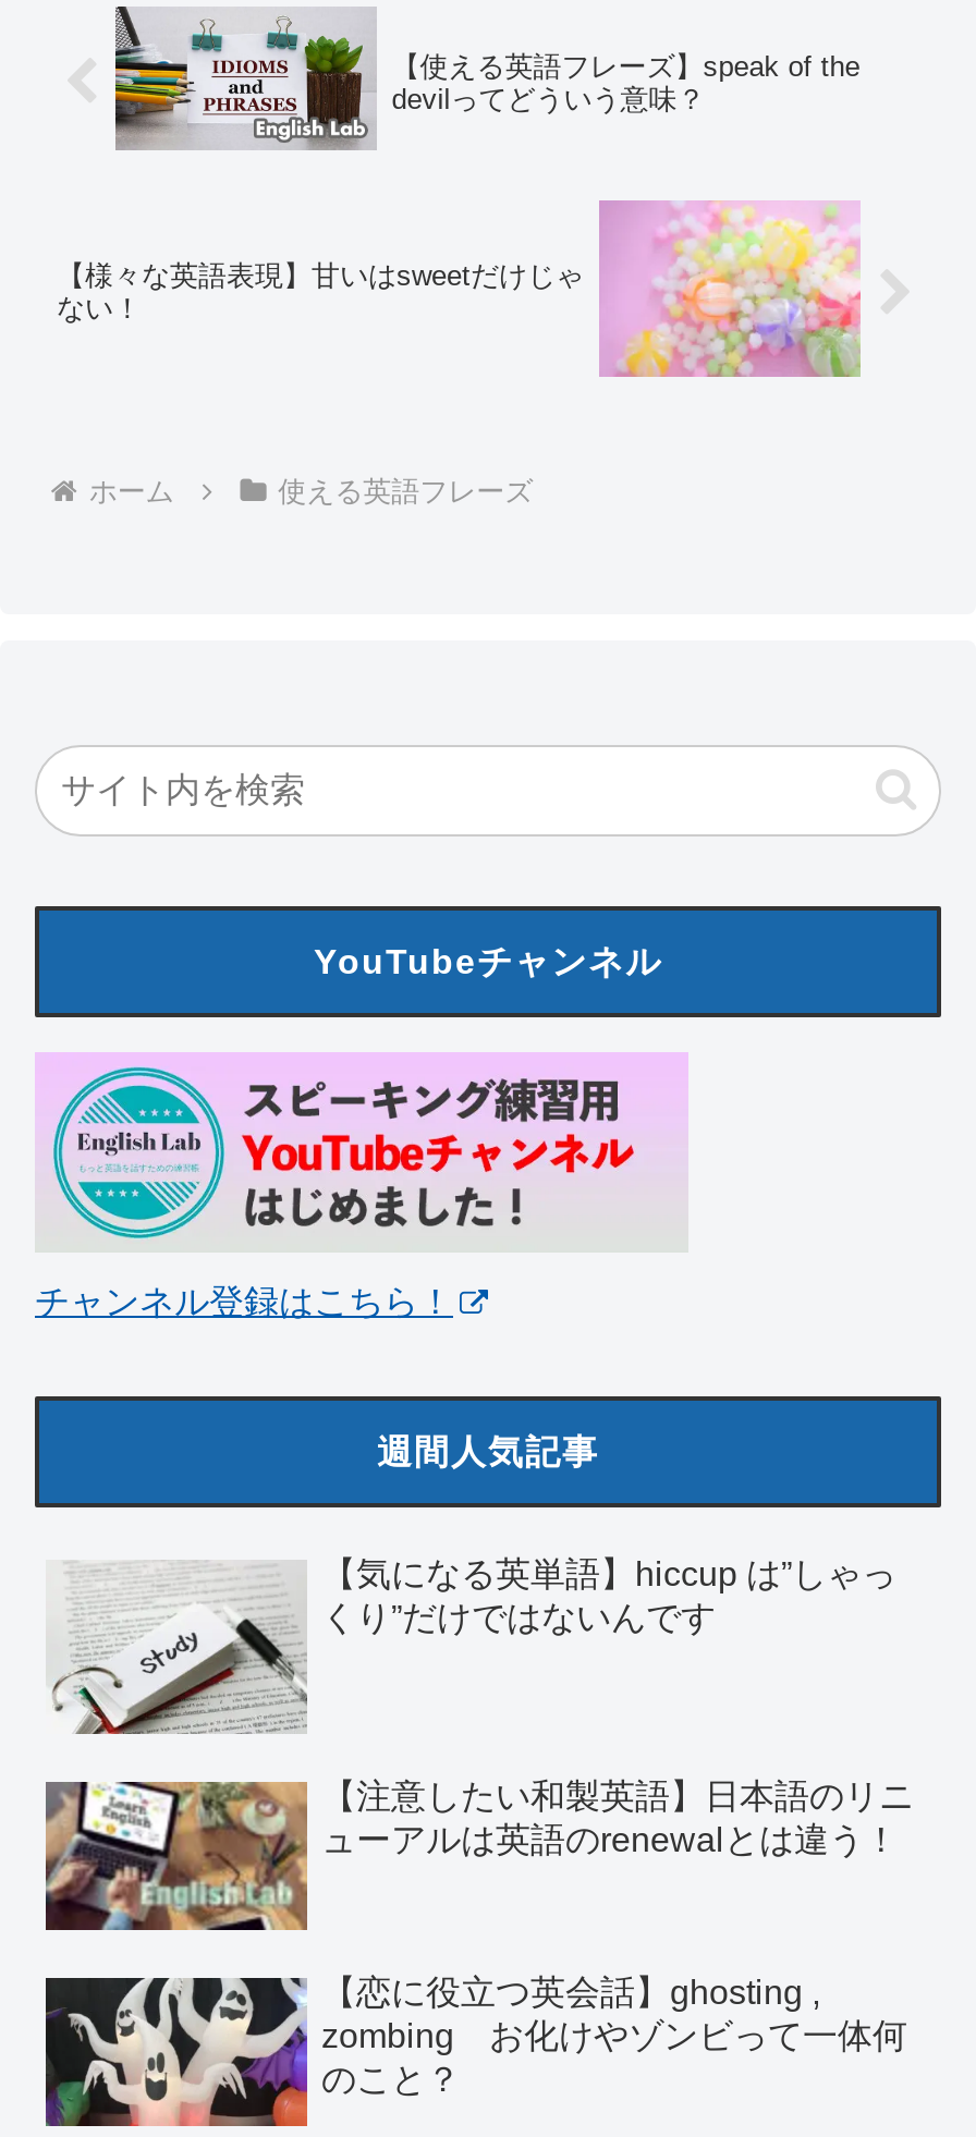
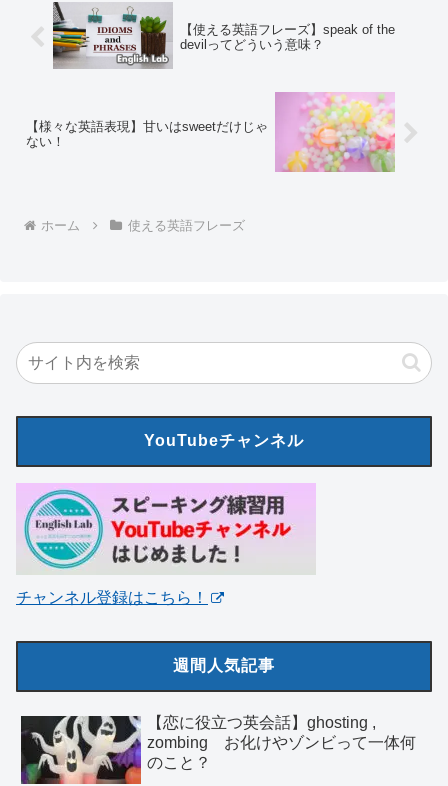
- [image]
- 【気になる英単語】hiccup は”しゃっ
- くり”だけではないんです

- [image]
- 【注意したい和製英語】日本語のリニ
- ューアルは英語のrenewalとは違う！
